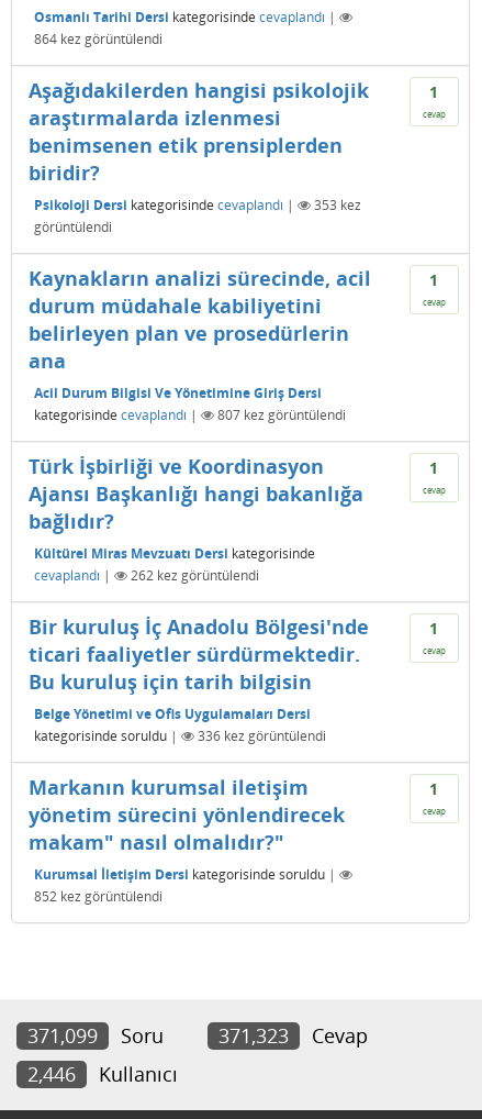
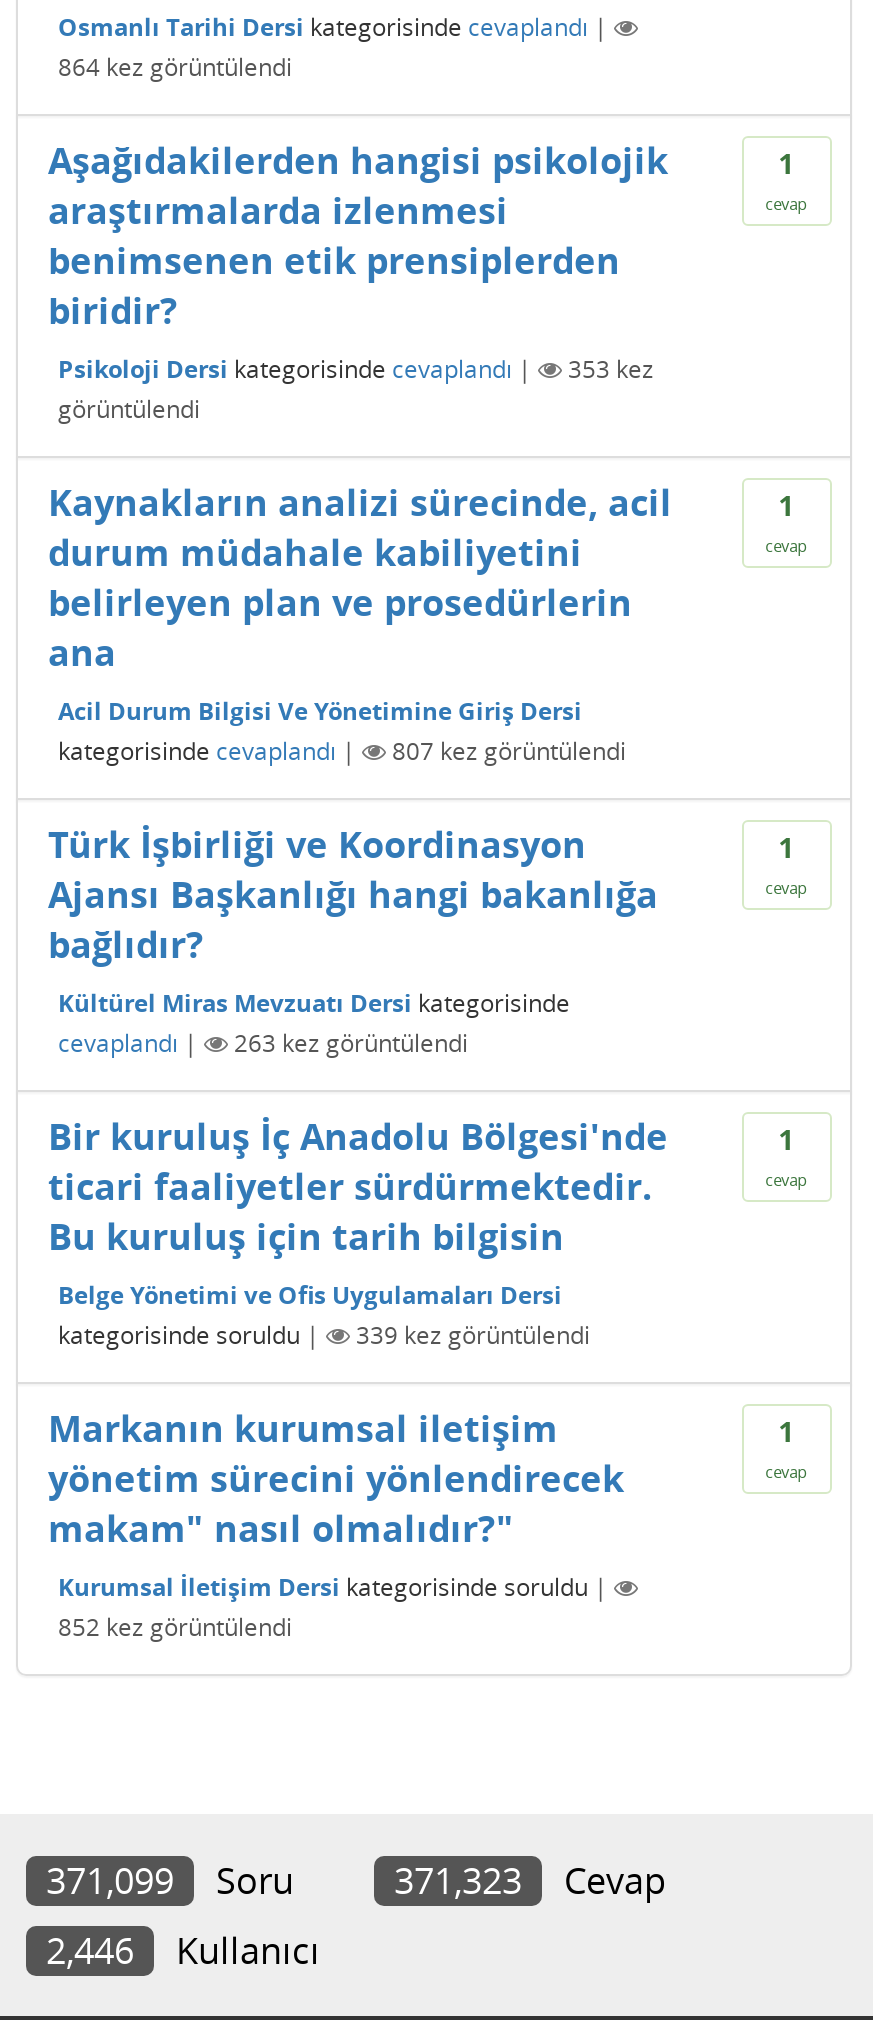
- 262 kez görüntülendi
+ 263 kez görüntülendi

- 336 kez görüntülendi
+ 339 kez görüntülendi
